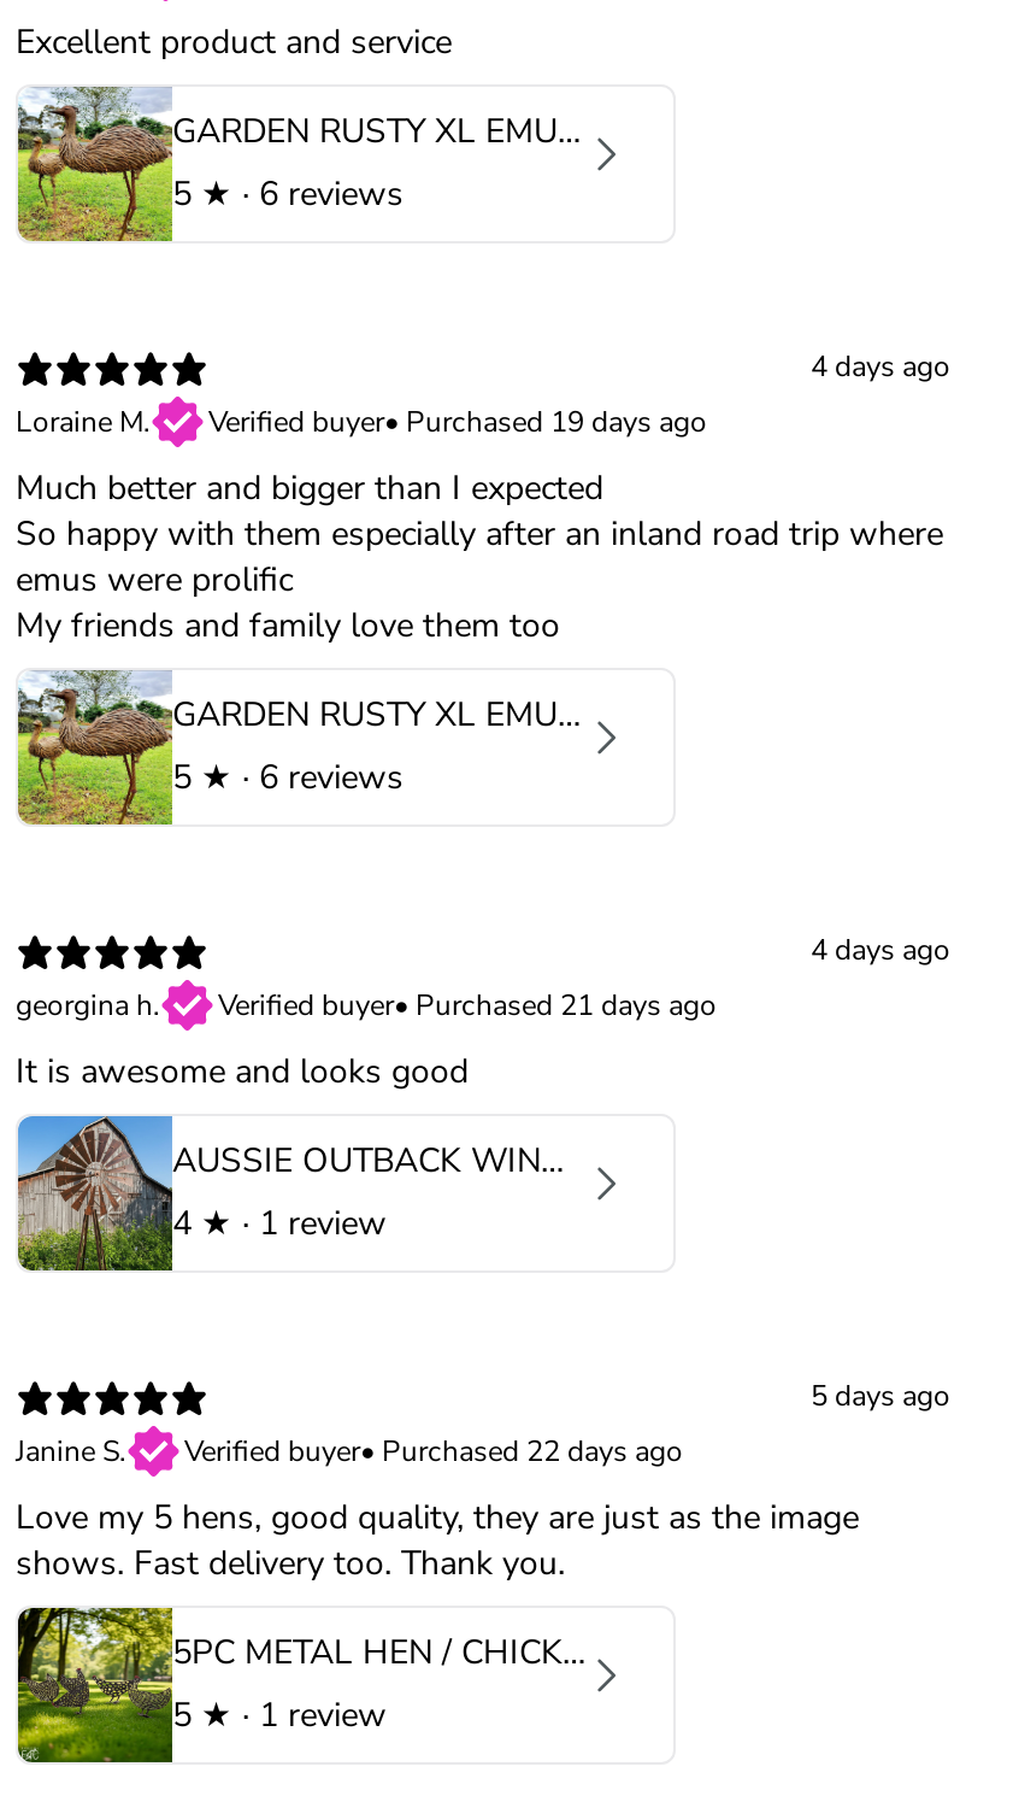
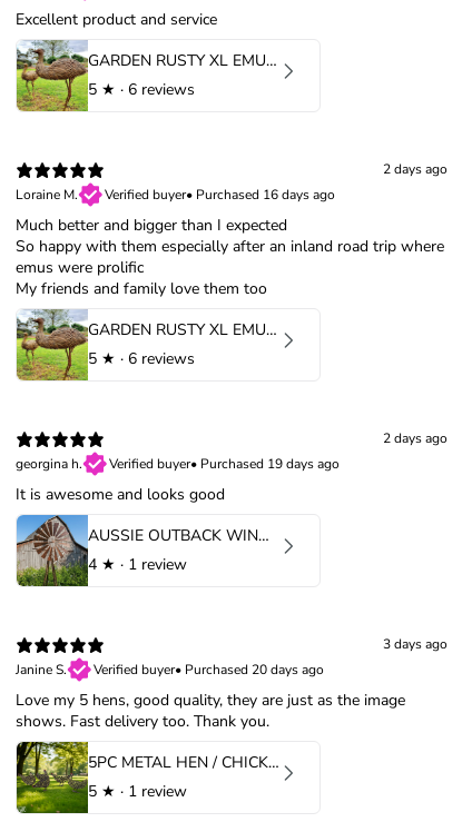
- 4 days ago
+ 2 days ago

moved down: Verified buyer• Purchased 19 days ago

+ Verified buyer• Purchased 16 days ago

- 4 days ago
+ 2 days ago

- Verified buyer• Purchased 21 days ago

- 5 days ago
+ 3 days ago

- Verified buyer• Purchased 22 days ago
+ Verified buyer• Purchased 20 days ago
